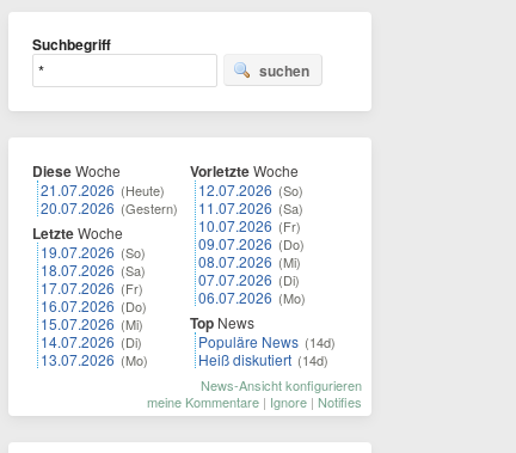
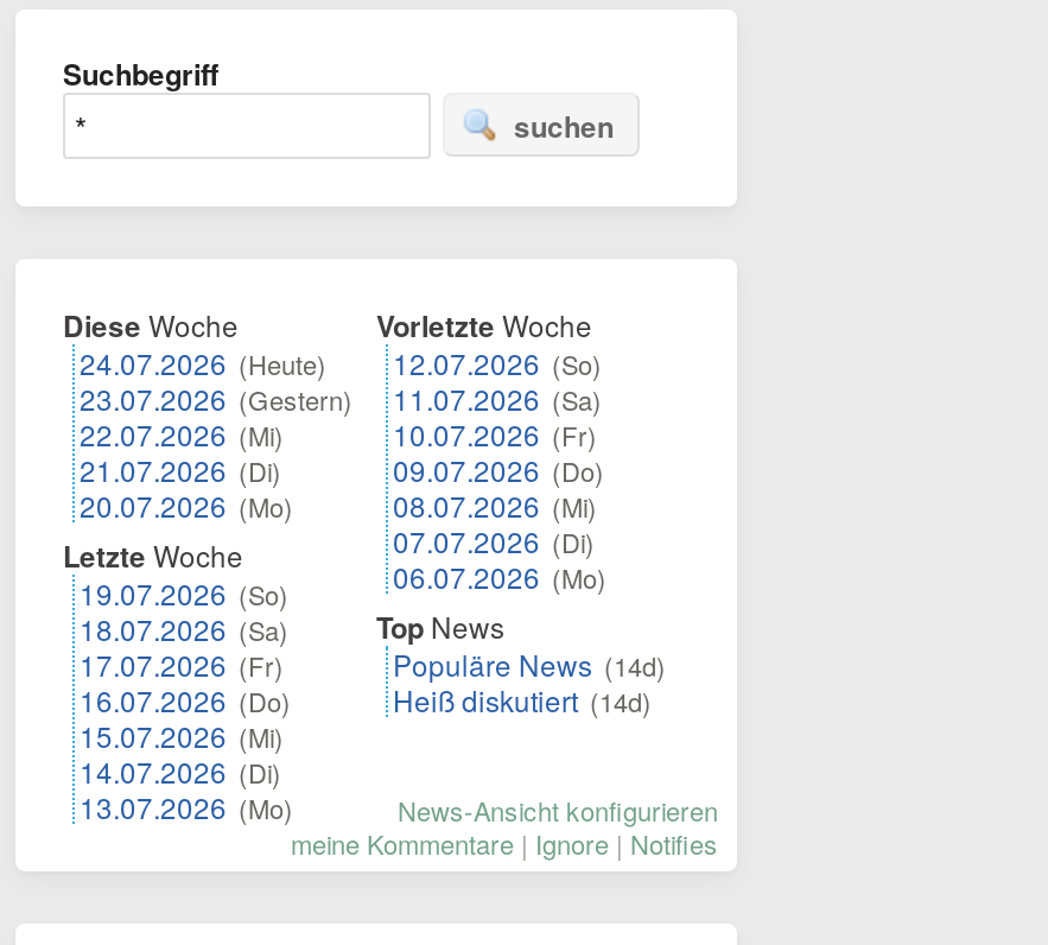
- 21.07.2026 (Heute)
- 20.07.2026 (Gestern)
+ 24.07.2026 (Heute)
+ 23.07.2026 (Gestern)
+ 22.07.2026 (Mi)
+ 21.07.2026 (Di)
+ 20.07.2026 (Mo)

moved down: Letzte Woche | 19.07.2026 (So) | 18.07.2026 (Sa) | 17.07.2026 (Fr) | 16.07.2026 (Do) | 15.07.2026 (Mi) | 14.07.2026 (Di) | 13.07.2026 (Mo)
